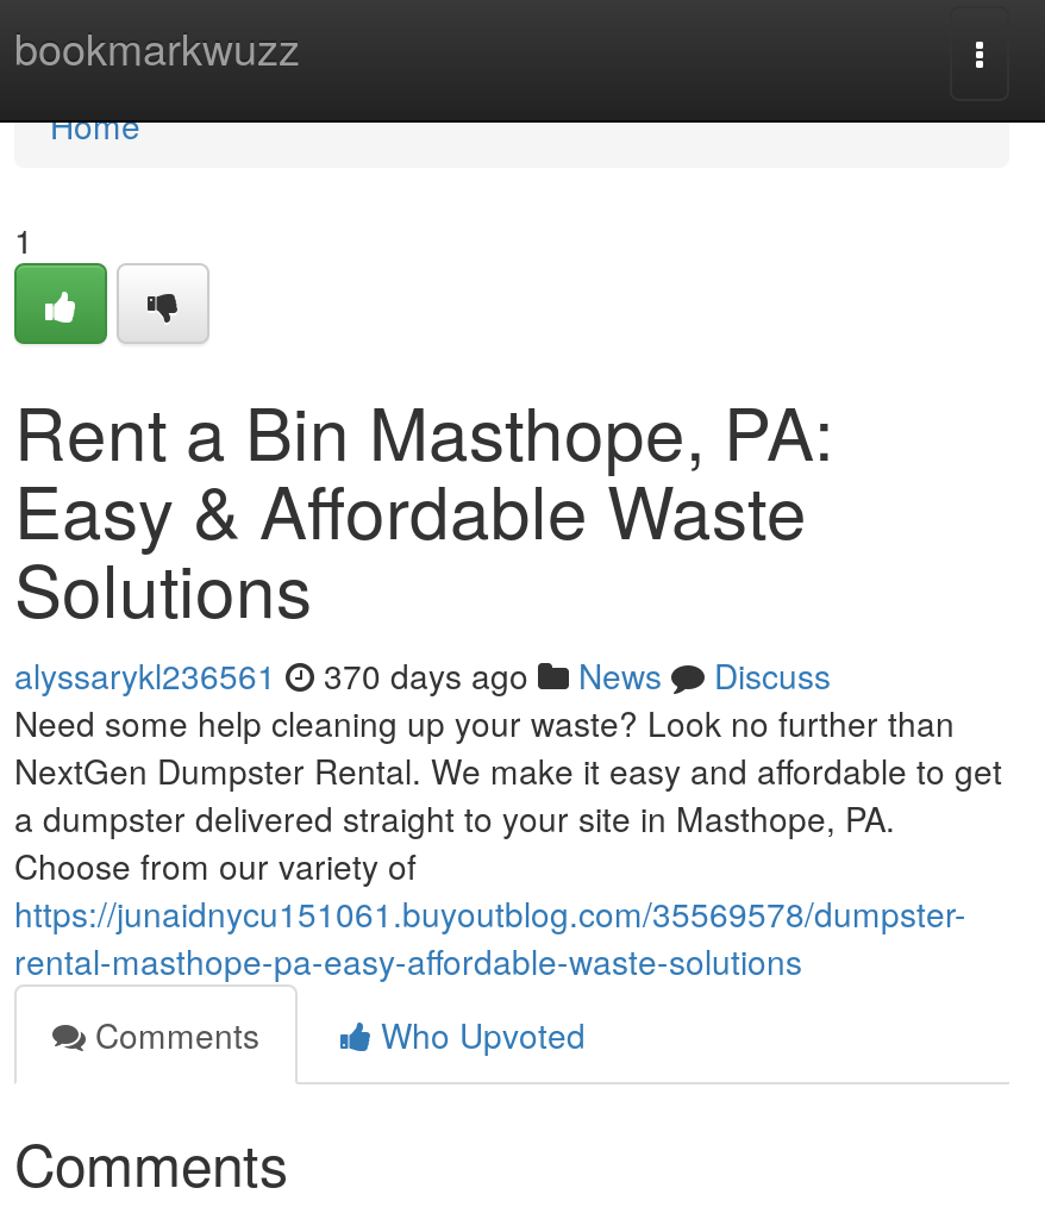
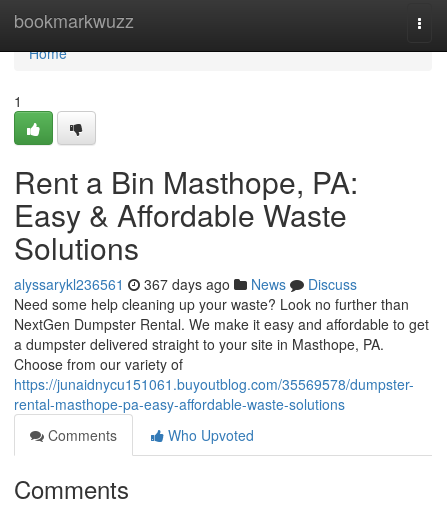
- alyssarykl236561 370 days ago News Discuss
+ alyssarykl236561 367 days ago News Discuss
